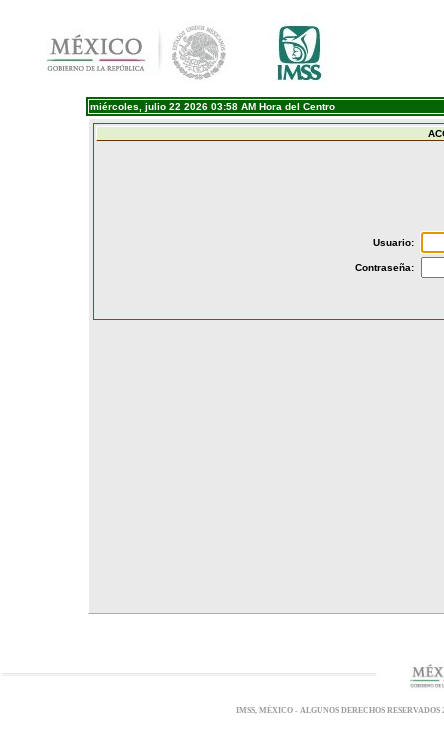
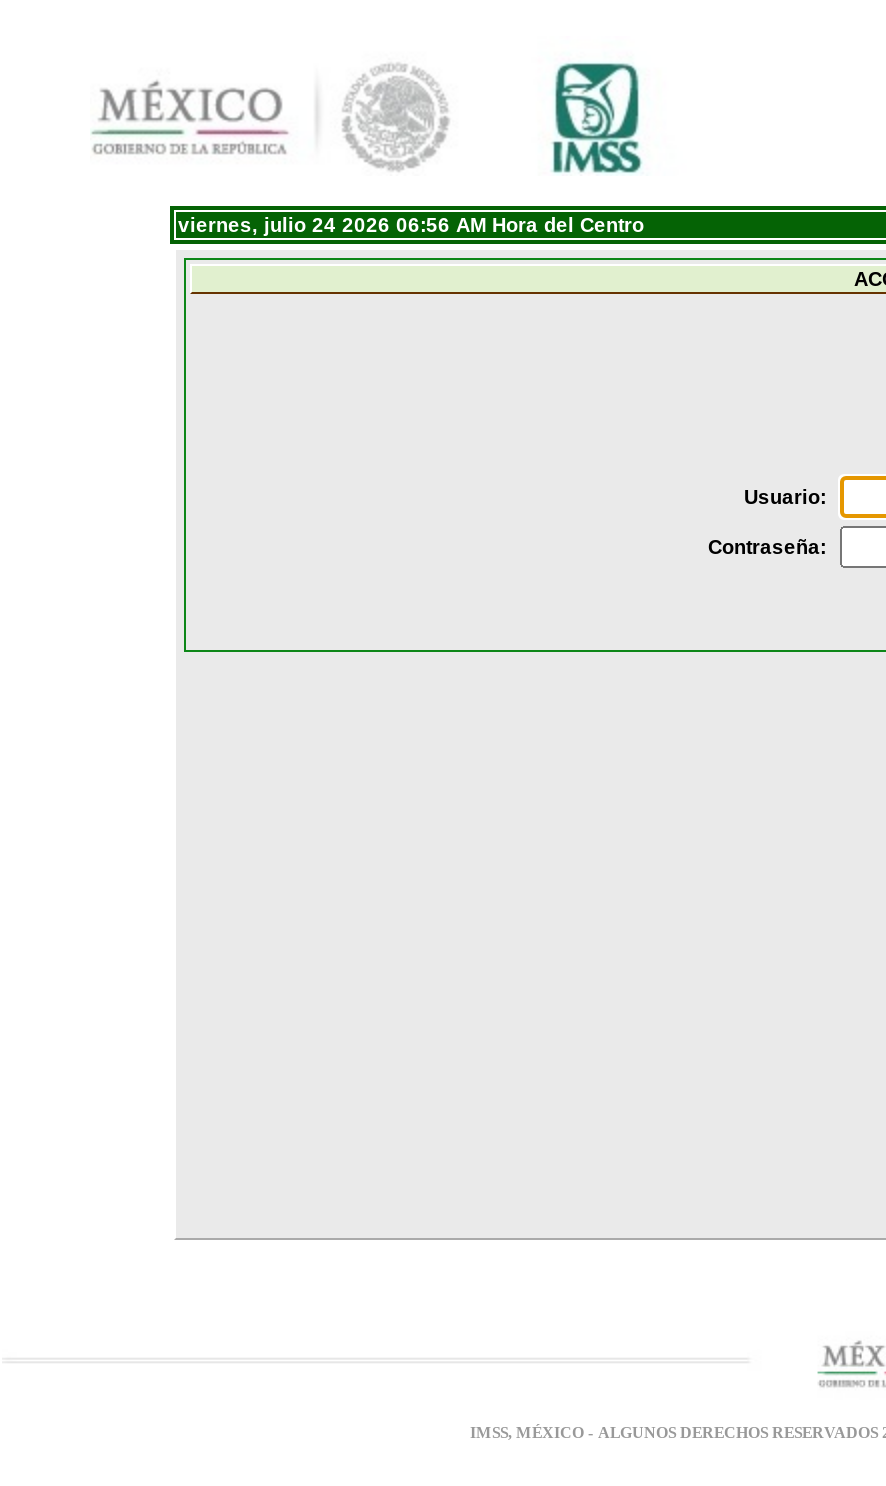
- miércoles, julio 22 2026 03:58 AM Hora del Centro
+ viernes, julio 24 2026 06:56 AM Hora del Centro
